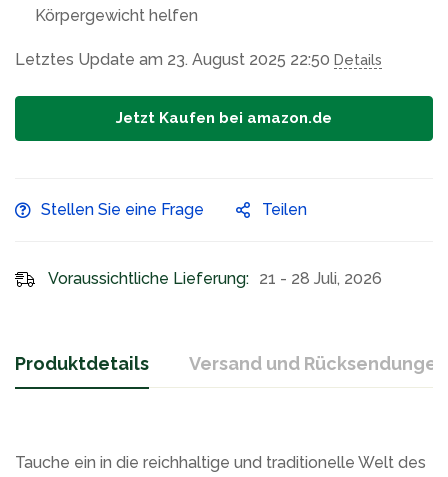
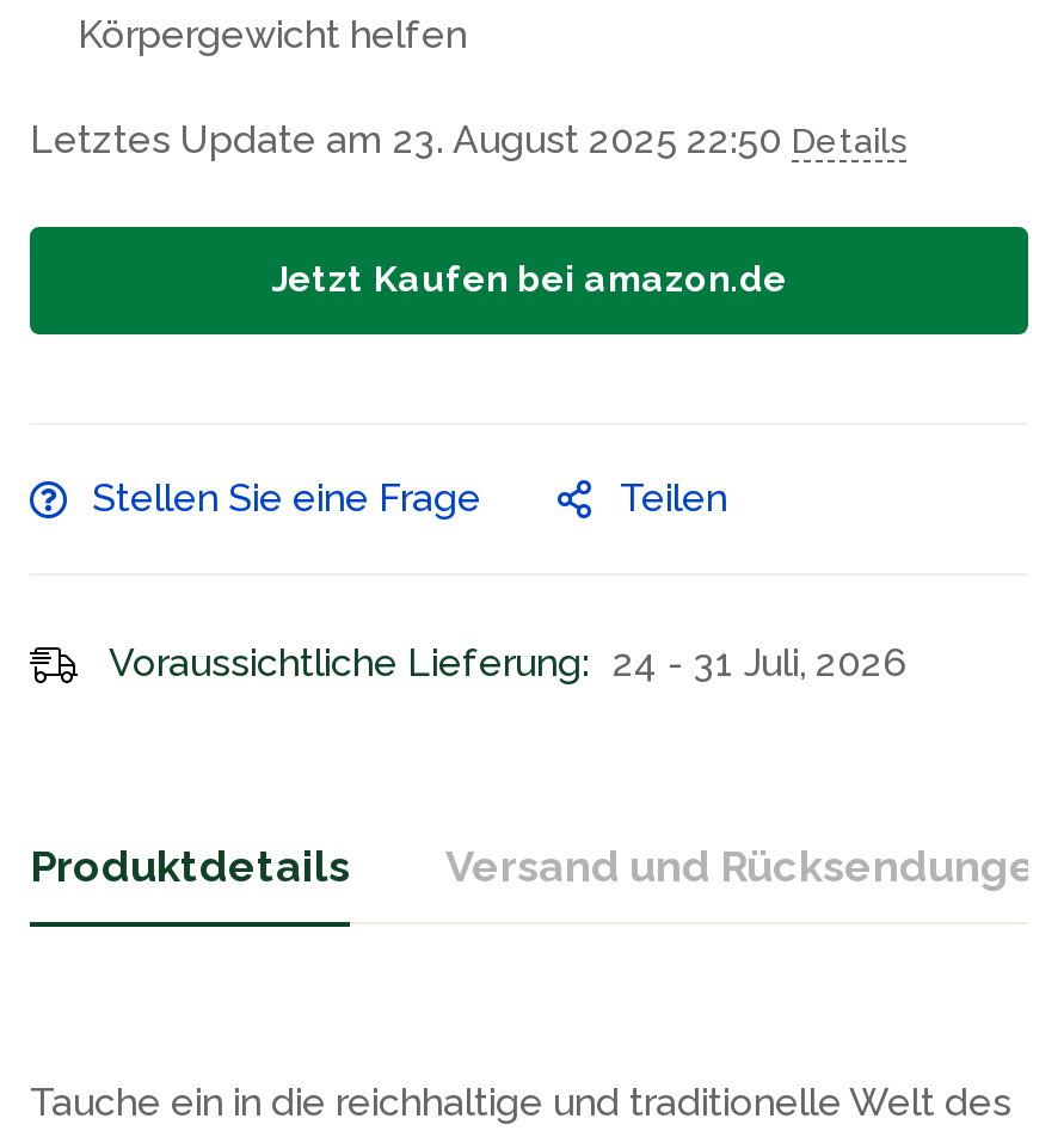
- Voraussichtliche Lieferung: 21 - 28 Juli, 2026
+ Voraussichtliche Lieferung: 24 - 31 Juli, 2026
